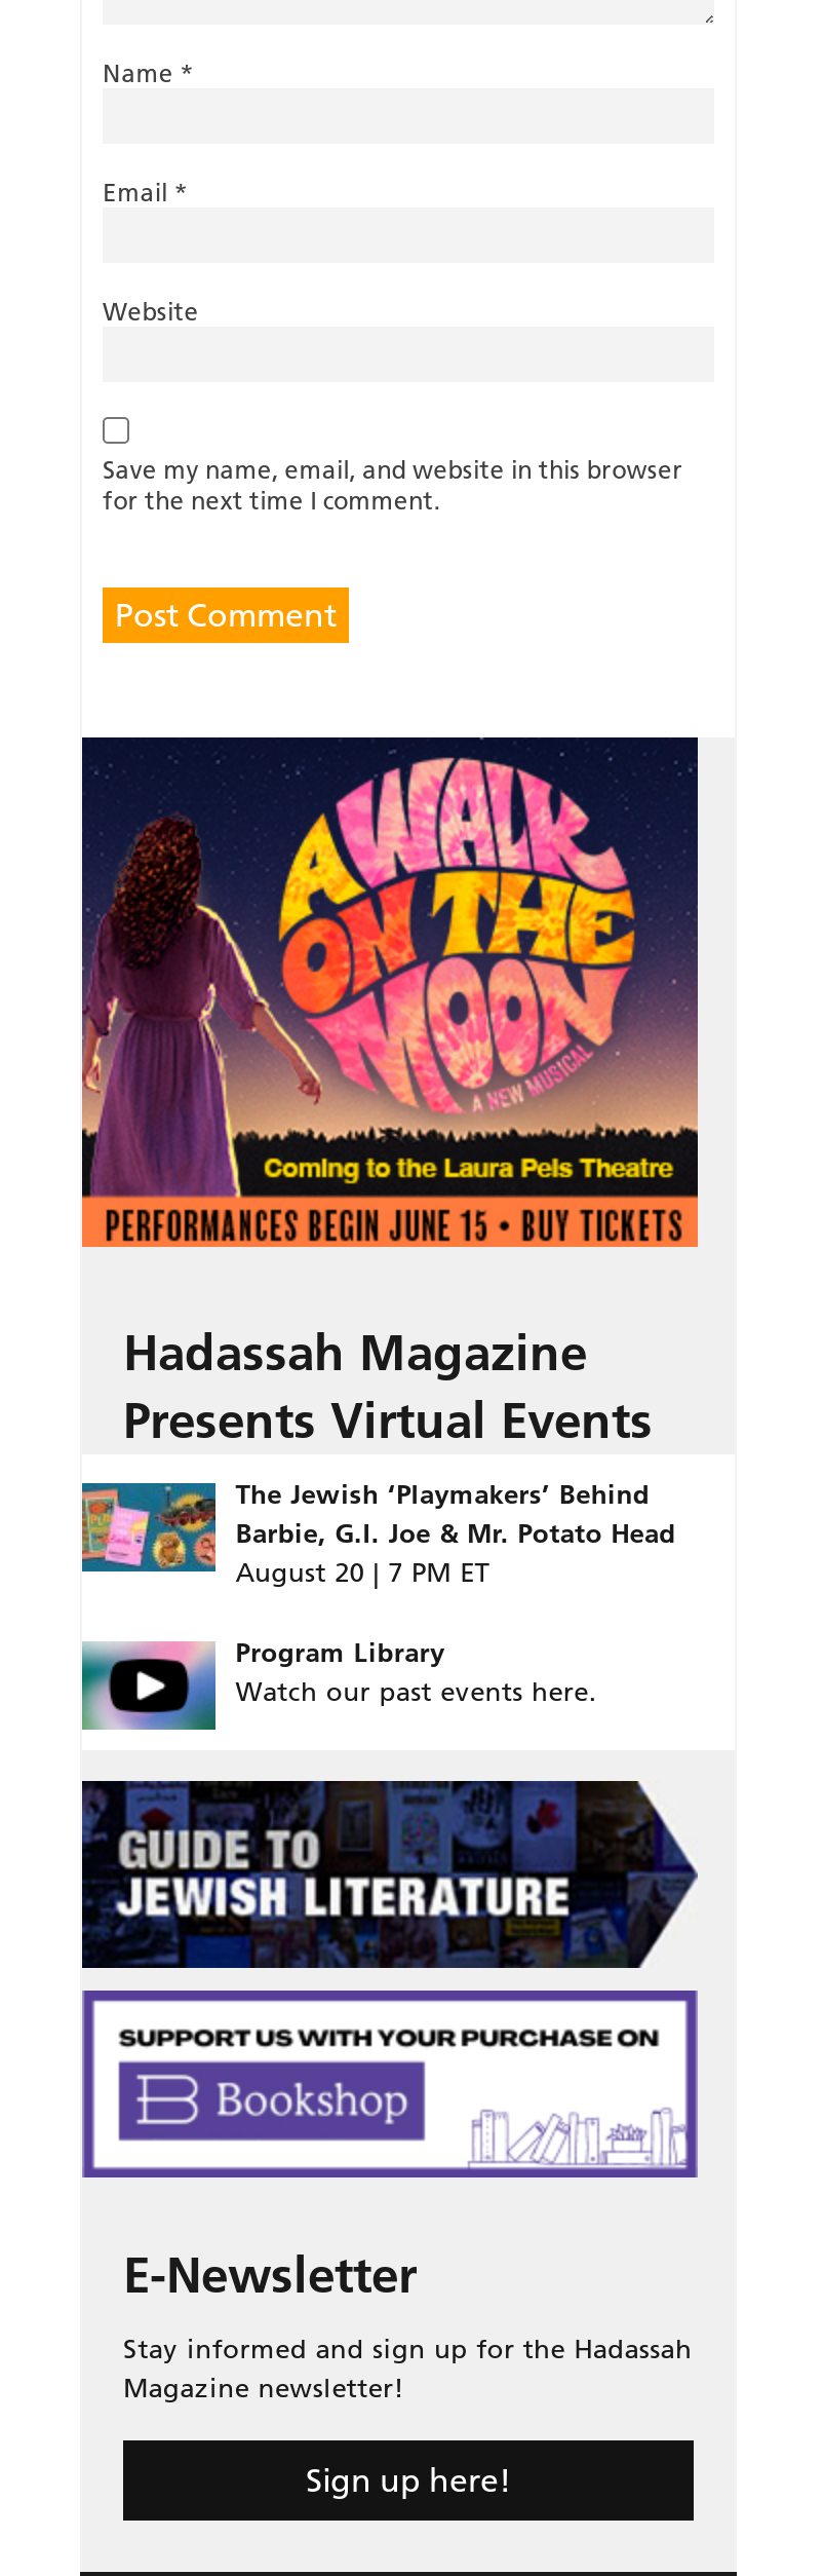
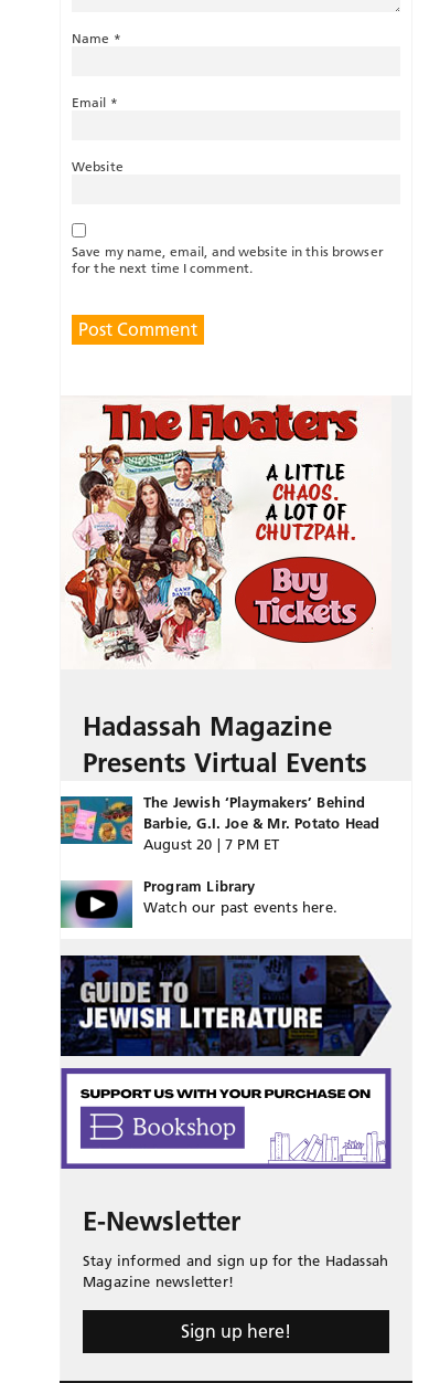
- [image]
+ [image]
